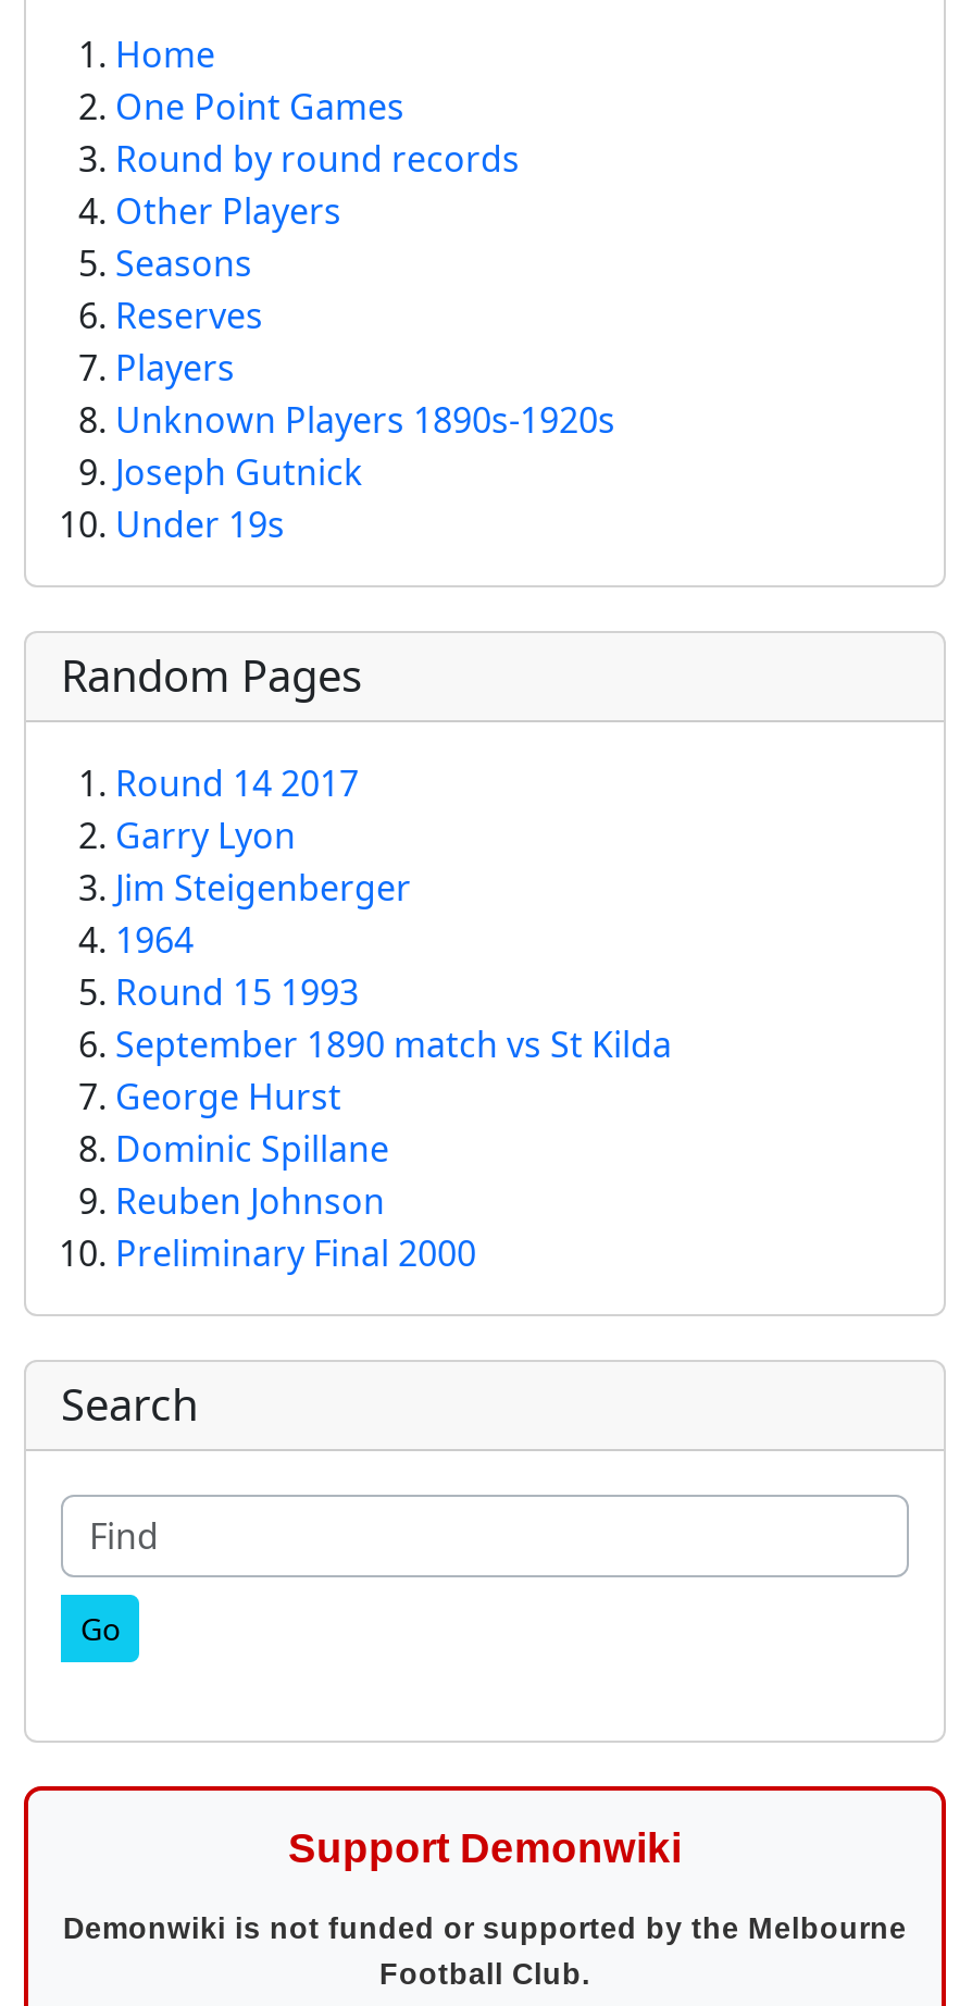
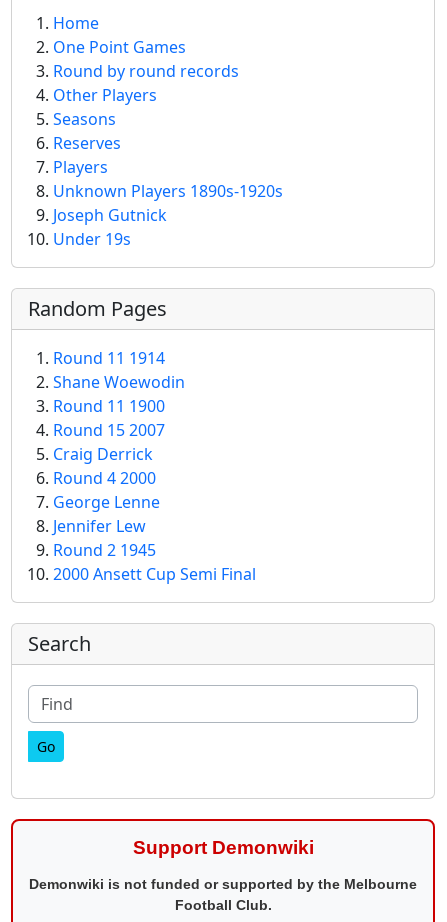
- Round 14 2017
- Garry Lyon
- Jim Steigenberger
- 1964
- Round 15 1993
- September 1890 match vs St Kilda
- George Hurst
- Dominic Spillane
- Reuben Johnson
- Preliminary Final 2000
+ Round 11 1914
+ Shane Woewodin
+ Round 11 1900
+ Round 15 2007
+ Craig Derrick
+ Round 4 2000
+ George Lenne
+ Jennifer Lew
+ Round 2 1945
+ 2000 Ansett Cup Semi Final
